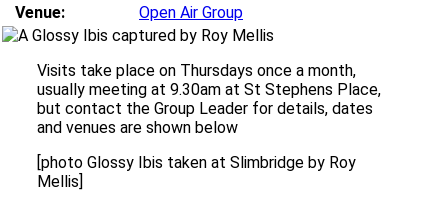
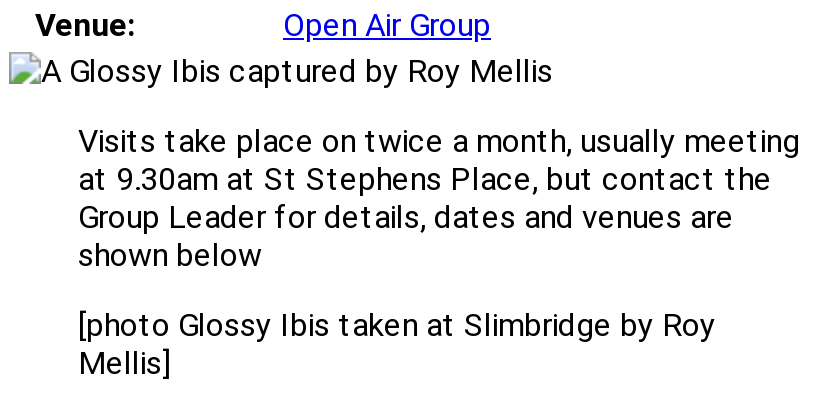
- Visits take place on Thursdays once a month,
- usually meeting at 9.30am at St Stephens Place,
- but contact the Group Leader for details, dates
- and venues are shown below
+ Visits take place on twice a month, usually meeting
+ at 9.30am at St Stephens Place, but contact the
+ Group Leader for details, dates and venues are
+ shown below
